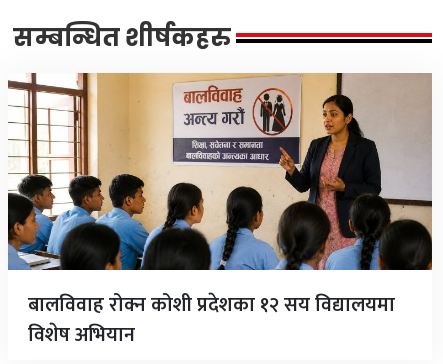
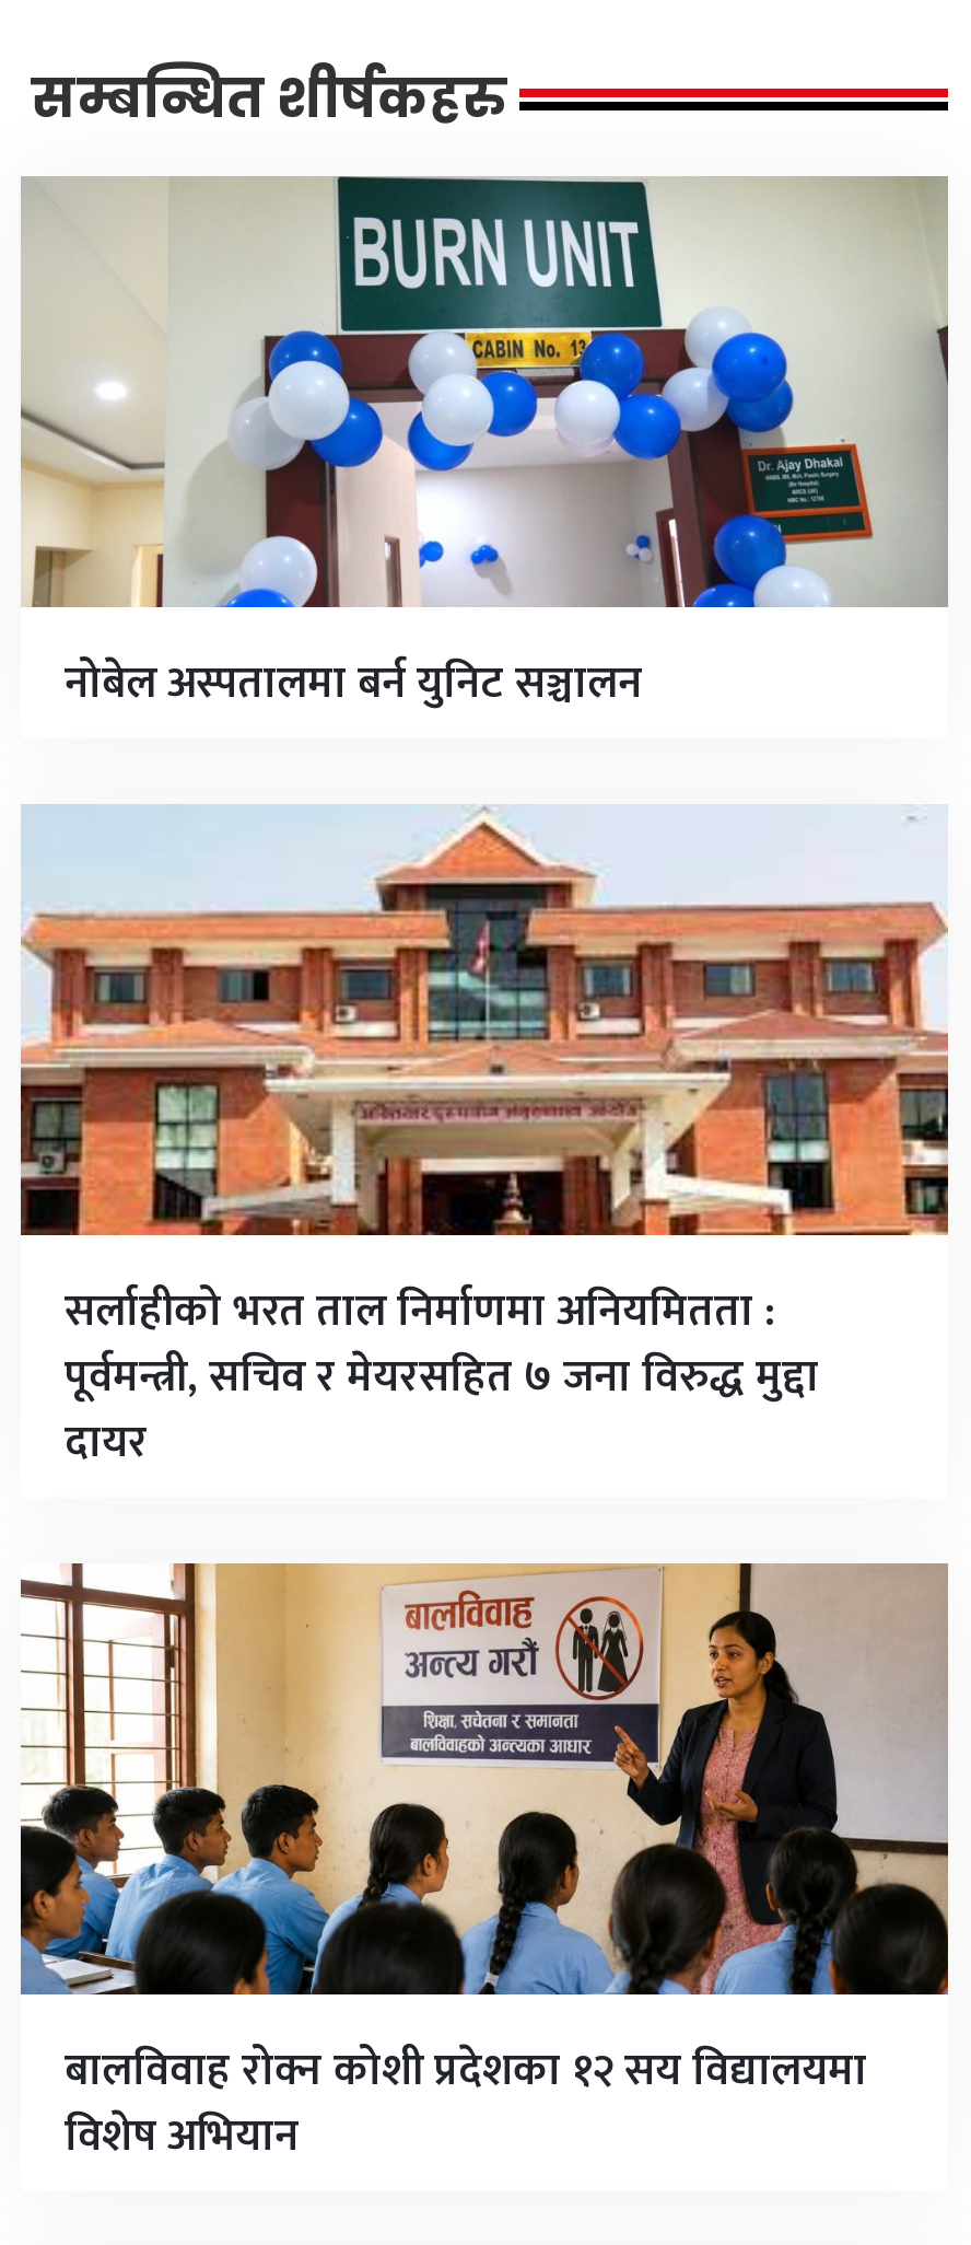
+ [image]
+ नोबेल अस्पतालमा बर्न युनिट सञ्चालन

+ [image]
+ सर्लाहीको भरत ताल निर्माणमा अनियमितता :
+ पूर्वमन्त्री, सचिव र मेयरसहित ७ जना विरुद्ध मुद्दा
+ दायर
